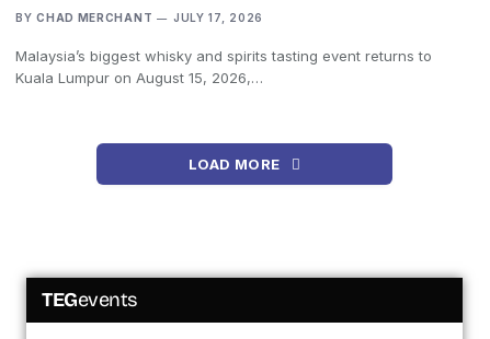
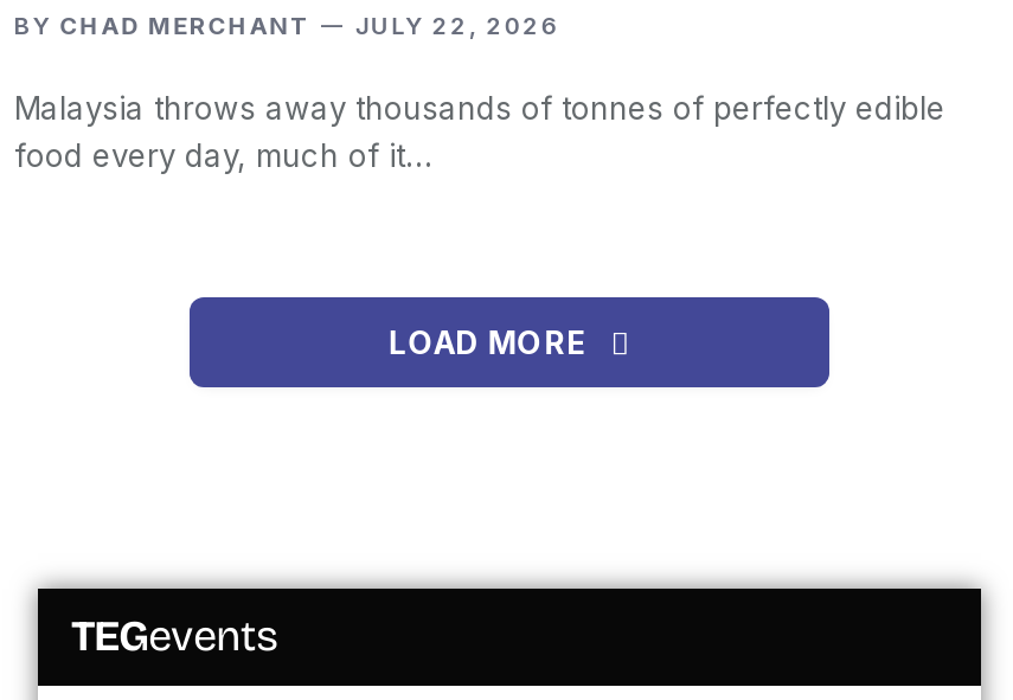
- BY CHAD MERCHANT JULY 17, 2026
+ BY CHAD MERCHANT JULY 22, 2026

- Malaysia’s biggest whisky and spirits tasting event returns to
- Kuala Lumpur on August 15, 2026,…
+ Malaysia throws away thousands of tonnes of perfectly edible
+ food every day, much of it…
